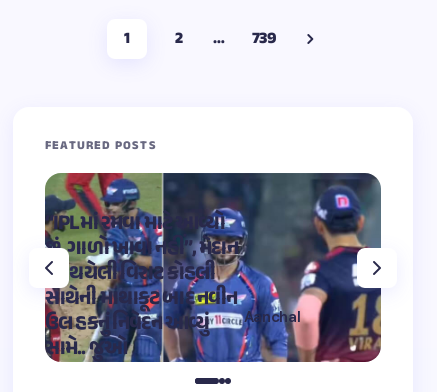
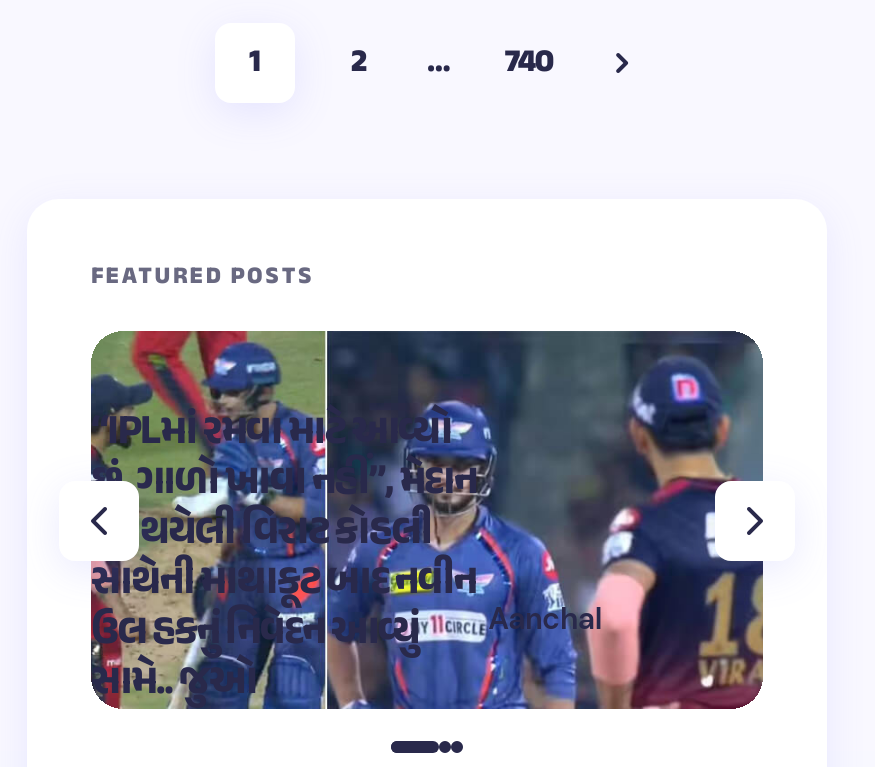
- 739
+ 740
